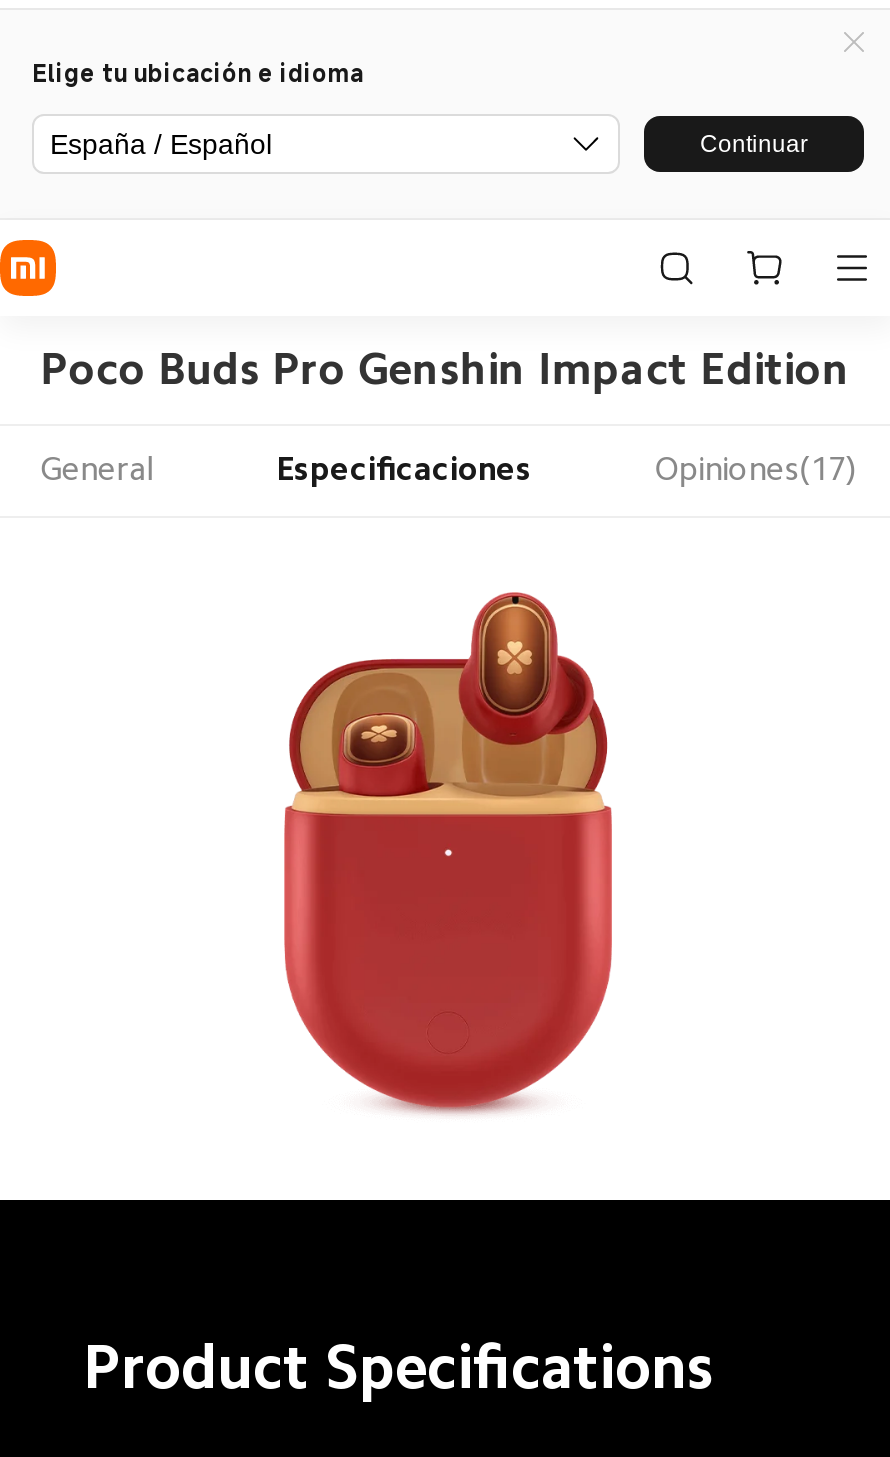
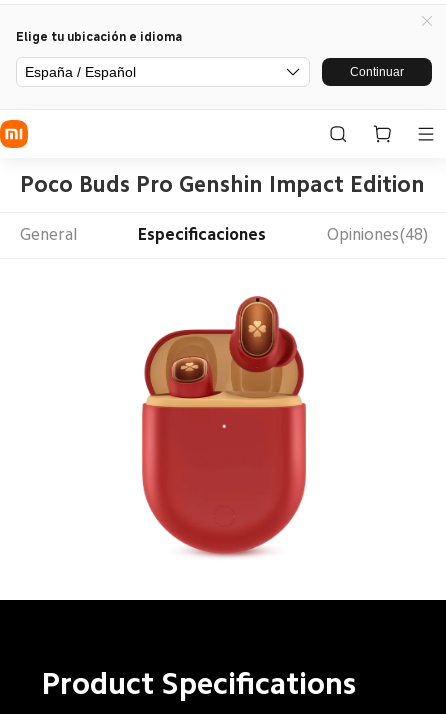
- Opiniones(17)
+ Opiniones(48)
